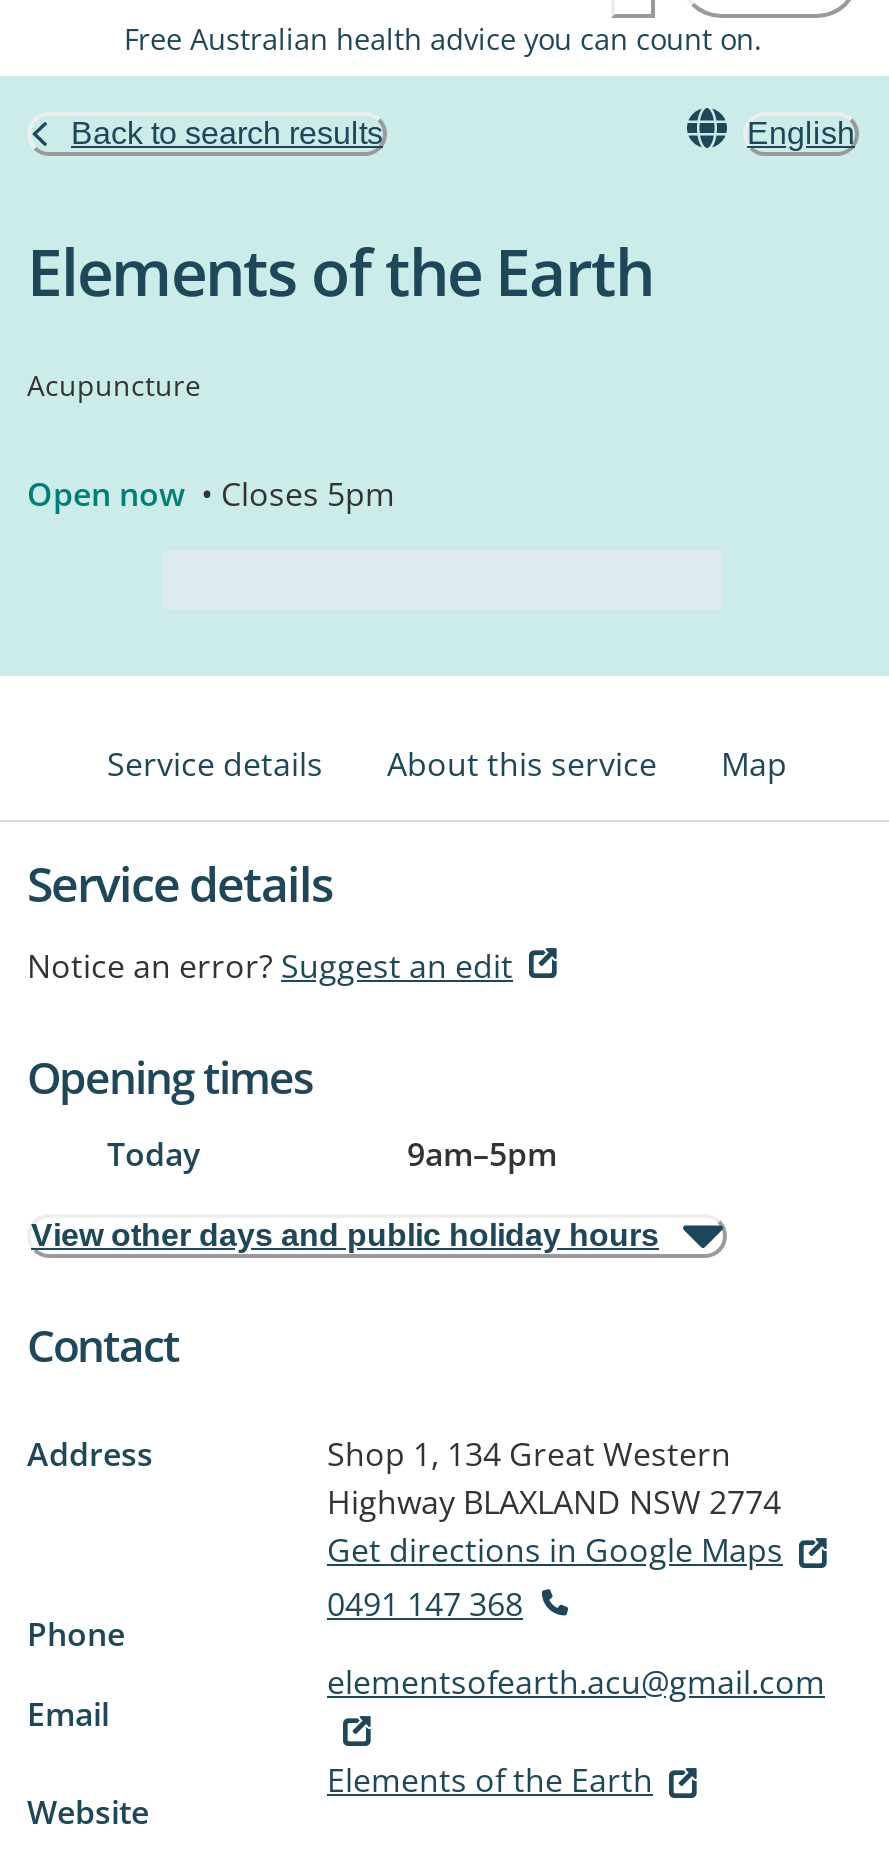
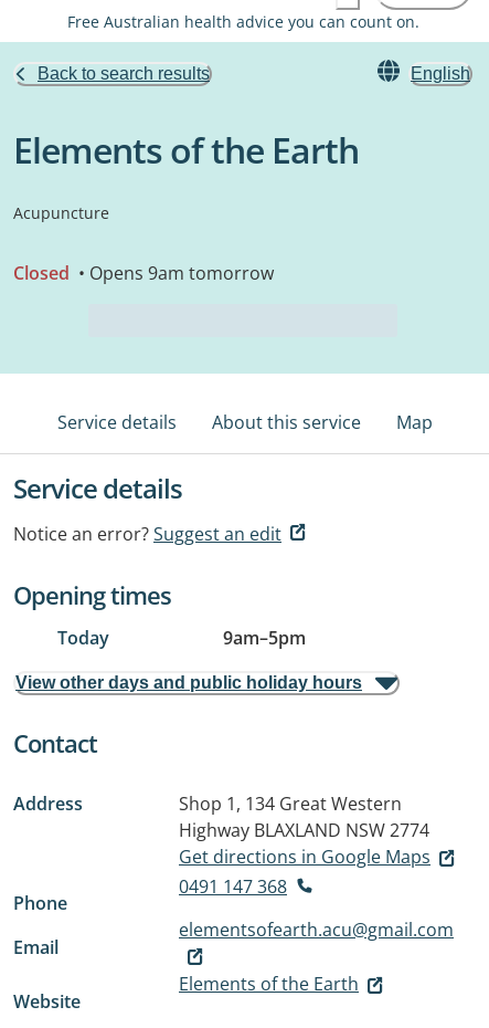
- Open now • Closes 5pm
+ Closed • Opens 9am tomorrow
